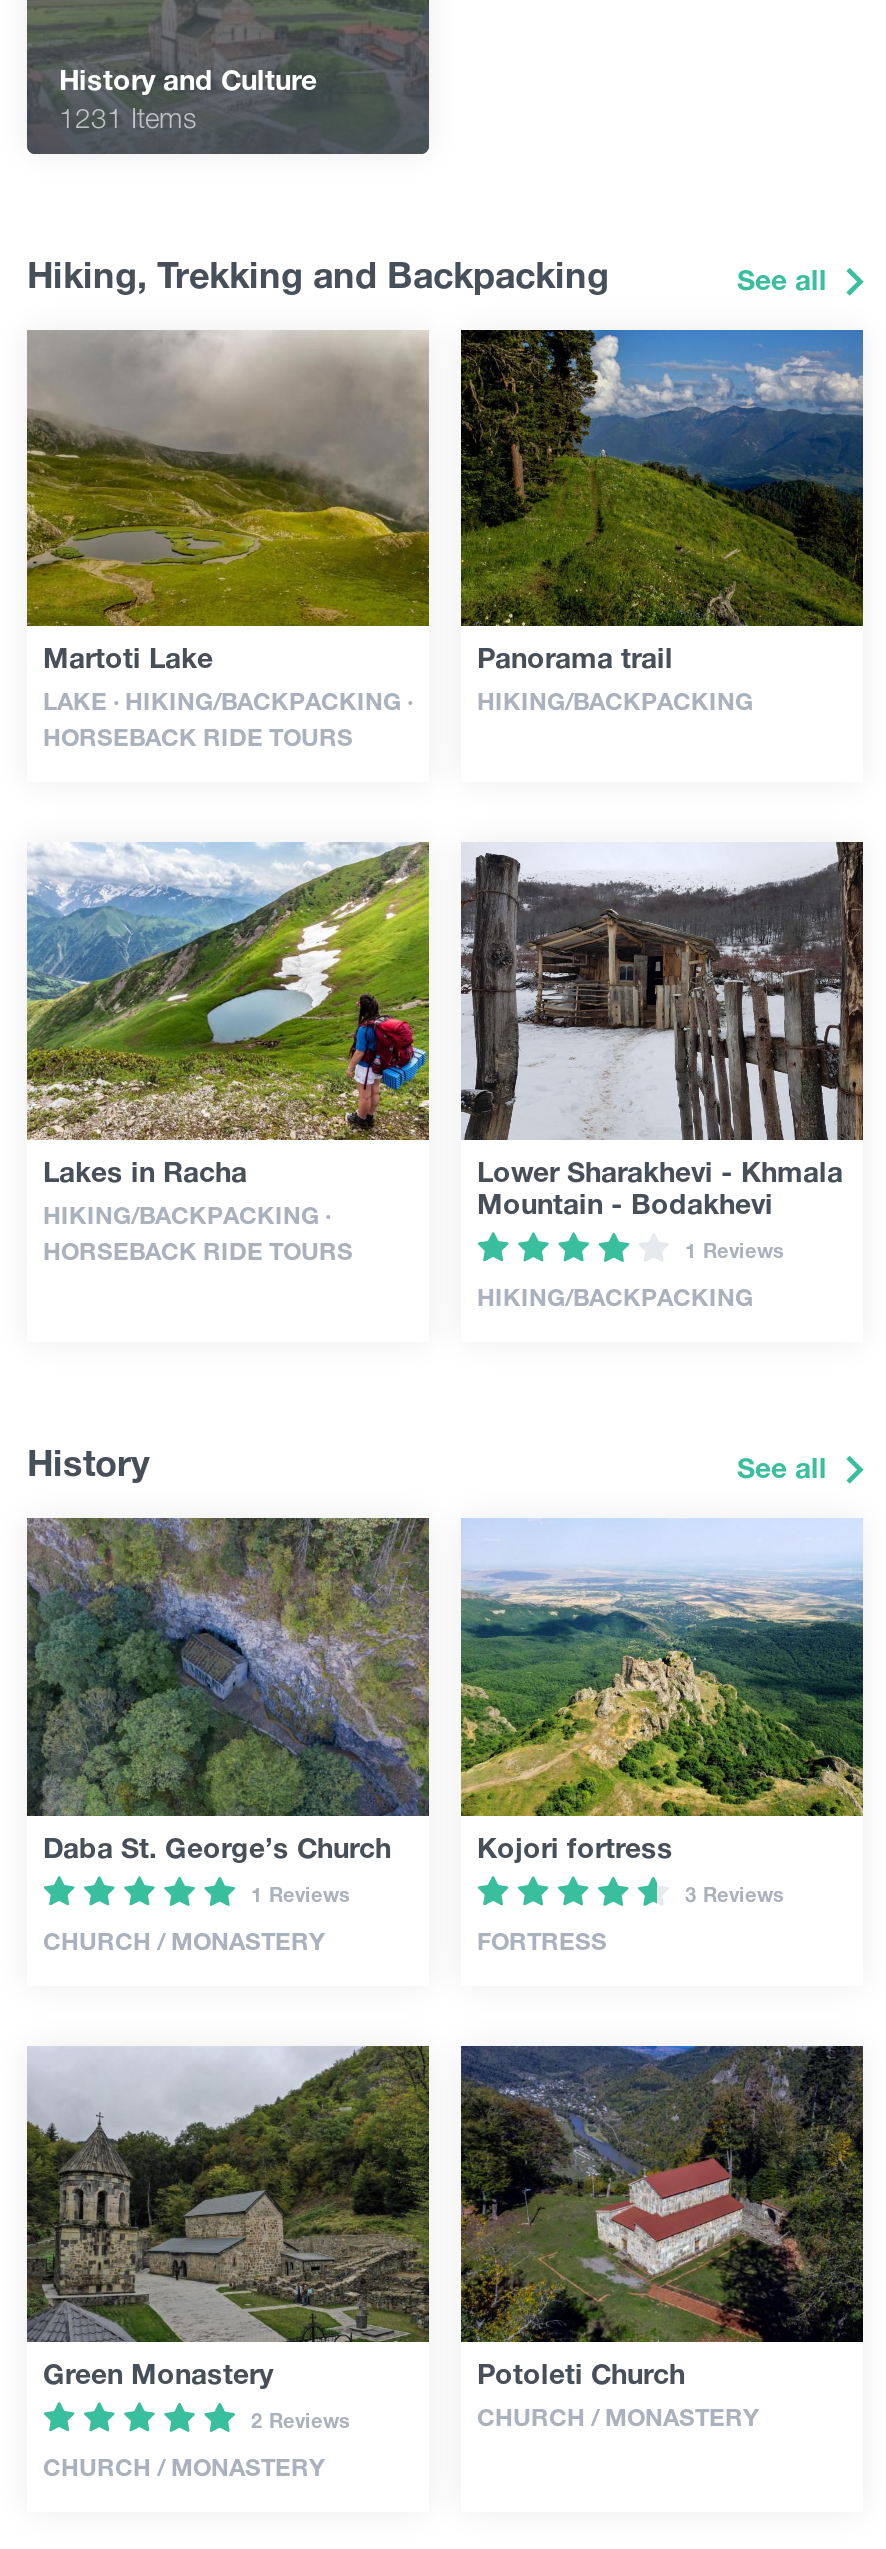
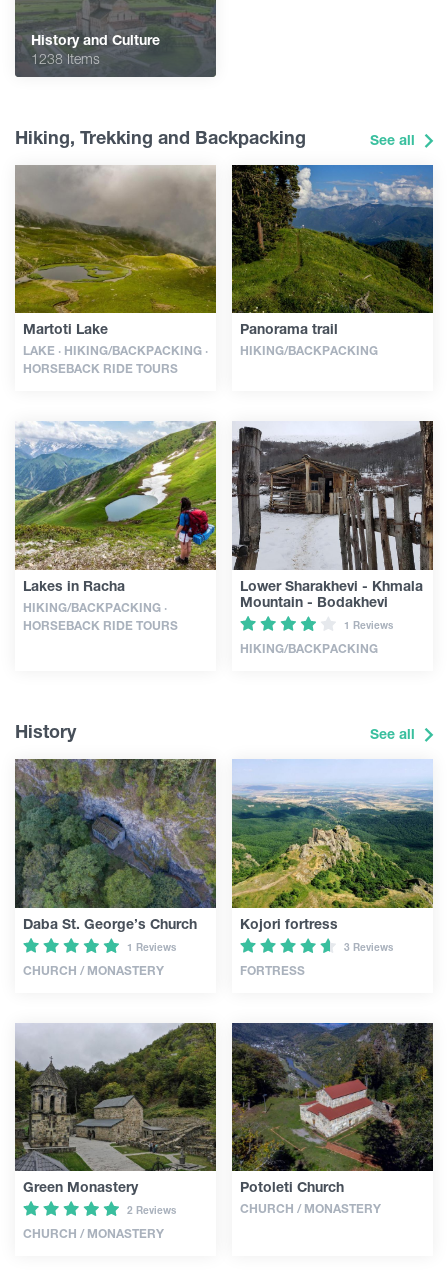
- 1231 Items
+ 1238 Items
